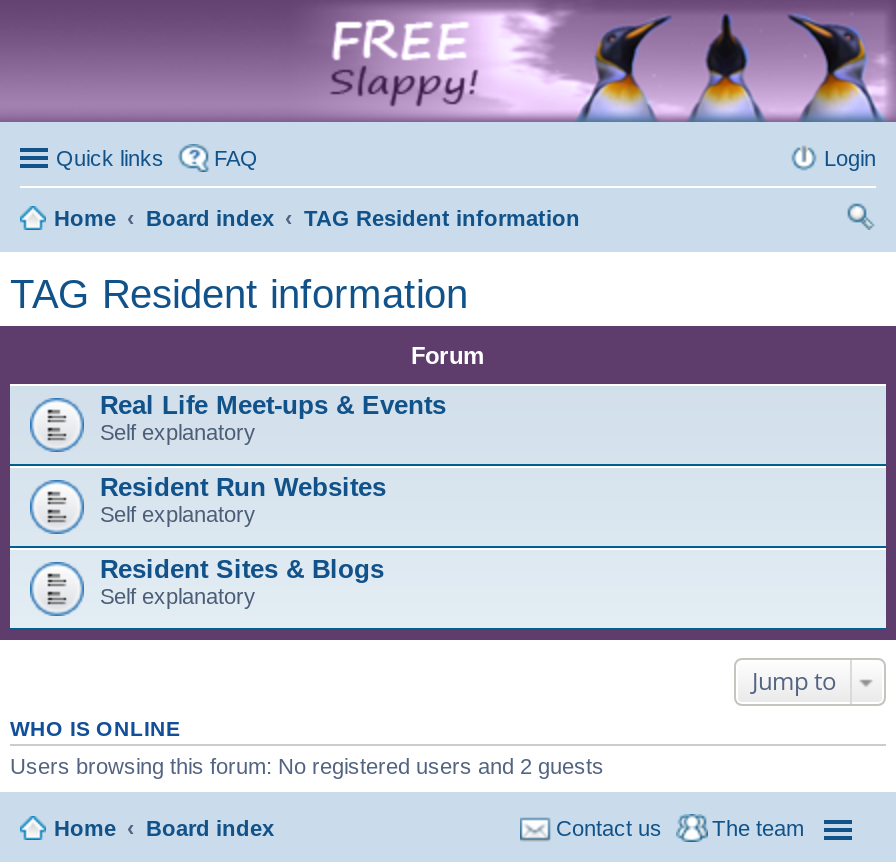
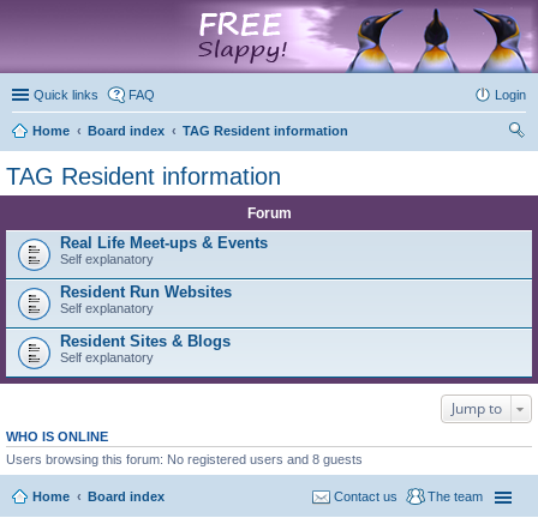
- Users browsing this forum: No registered users and 2 guests
+ Users browsing this forum: No registered users and 8 guests
